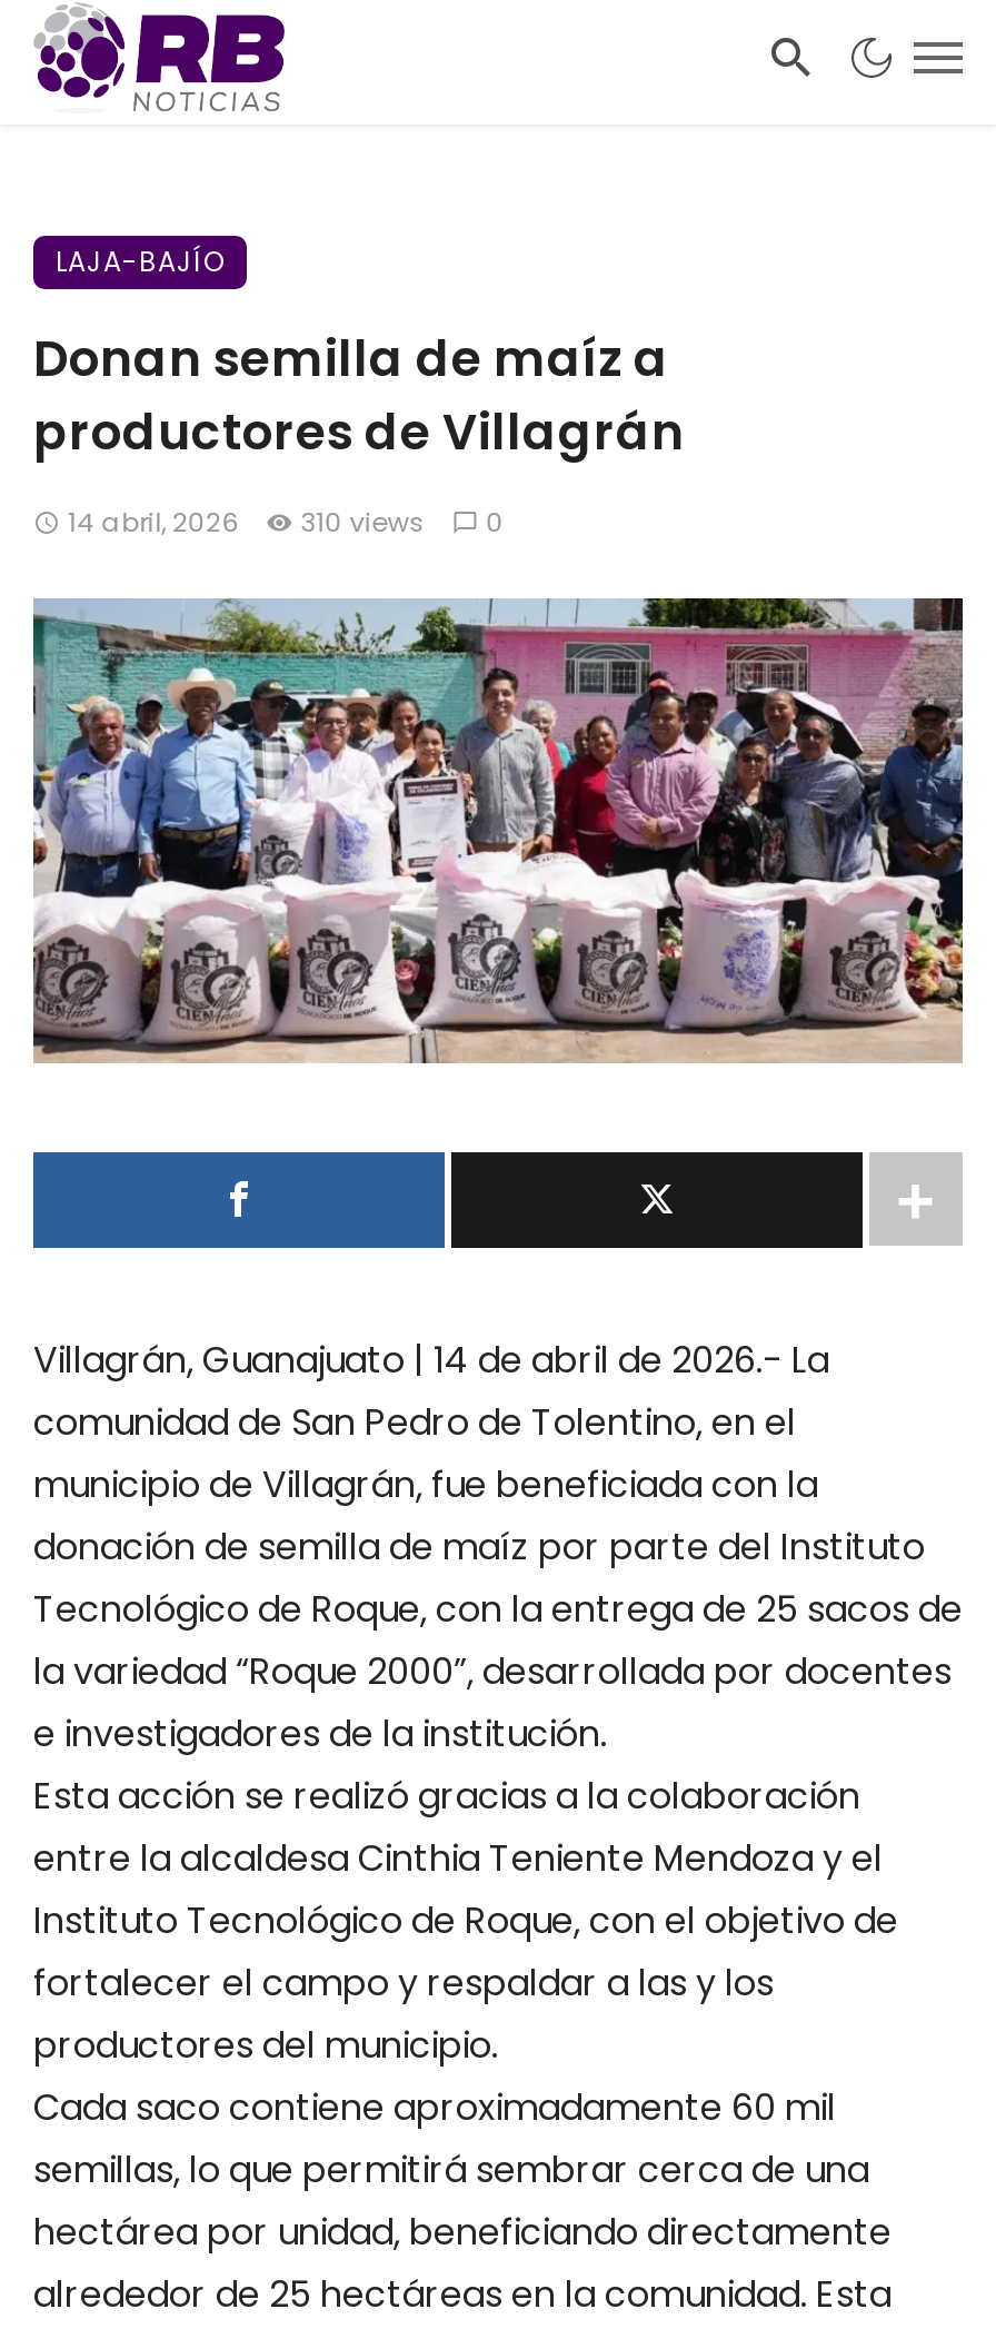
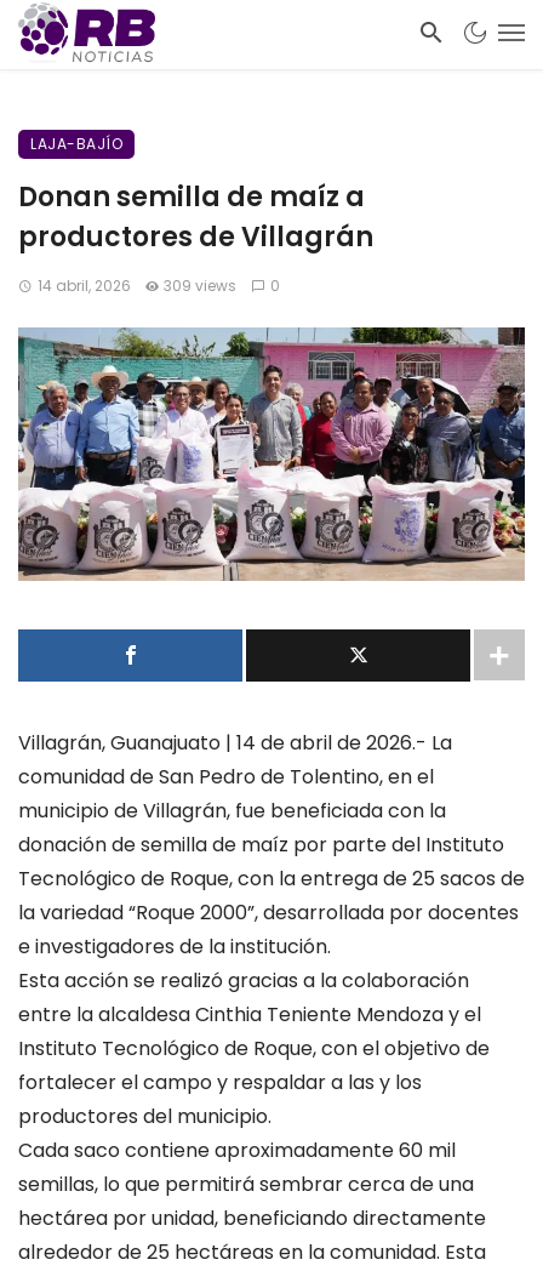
- 14 abril, 2026 310 views 0
+ 14 abril, 2026 309 views 0
